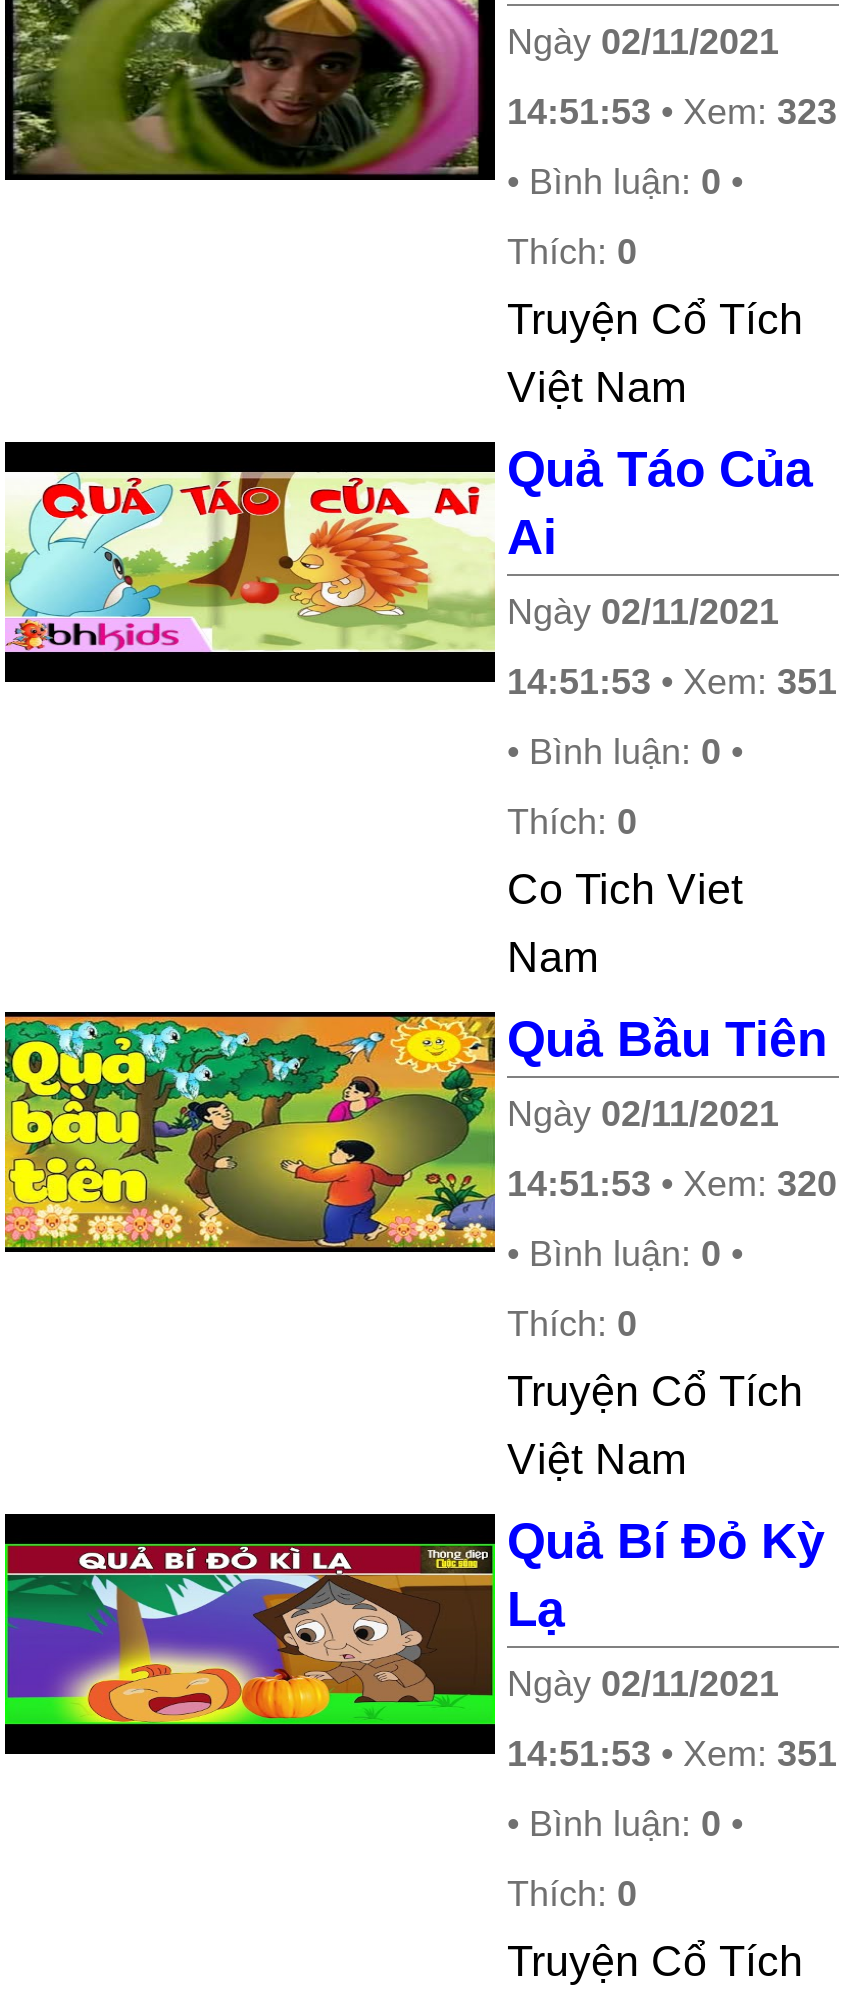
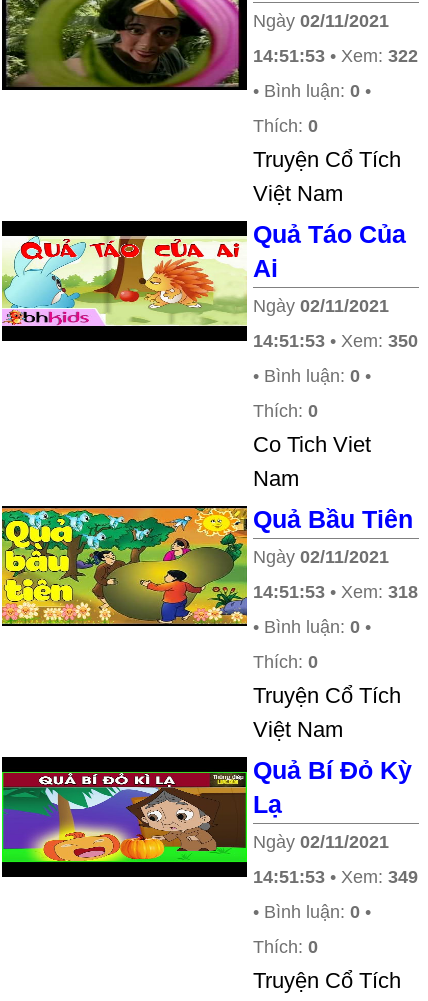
- 14:51:53 • Xem: 323
+ 14:51:53 • Xem: 322

- 14:51:53 • Xem: 351
+ 14:51:53 • Xem: 350

- 14:51:53 • Xem: 320
+ 14:51:53 • Xem: 318

- 14:51:53 • Xem: 351
+ 14:51:53 • Xem: 349
